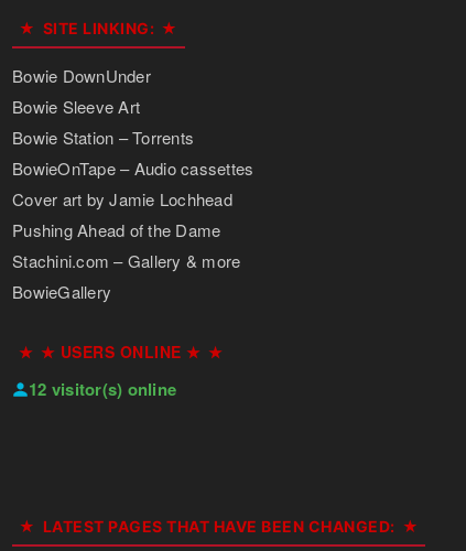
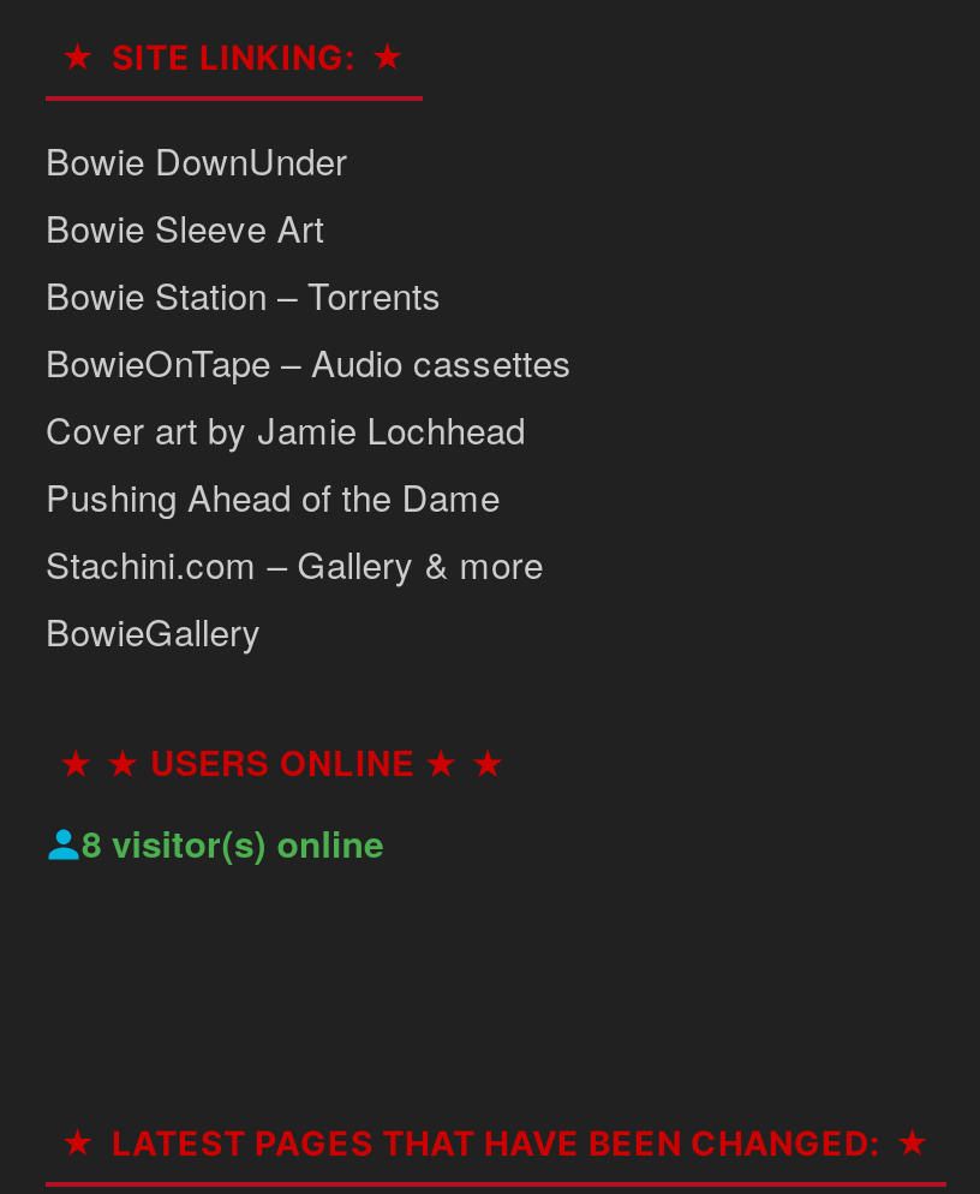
- 12 visitor(s) online
+ 8 visitor(s) online
